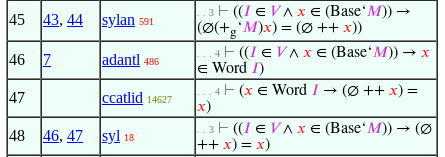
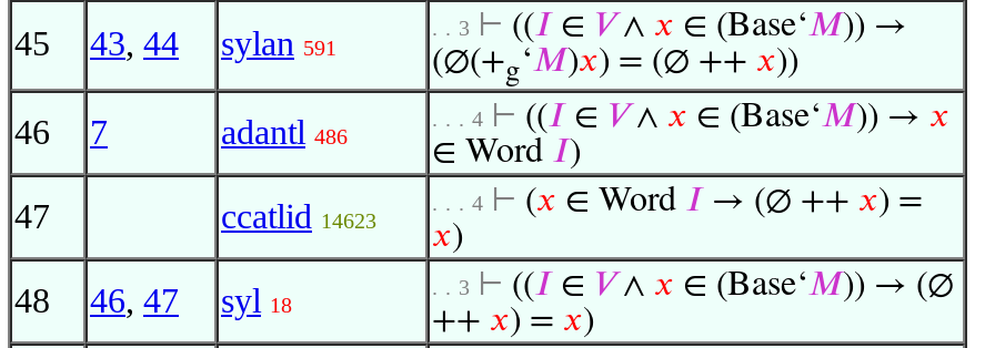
- ccatlid 14627
+ ccatlid 14623
